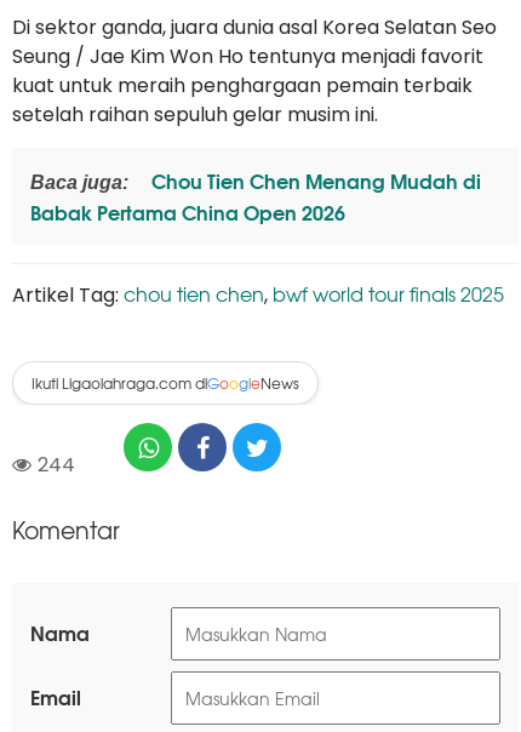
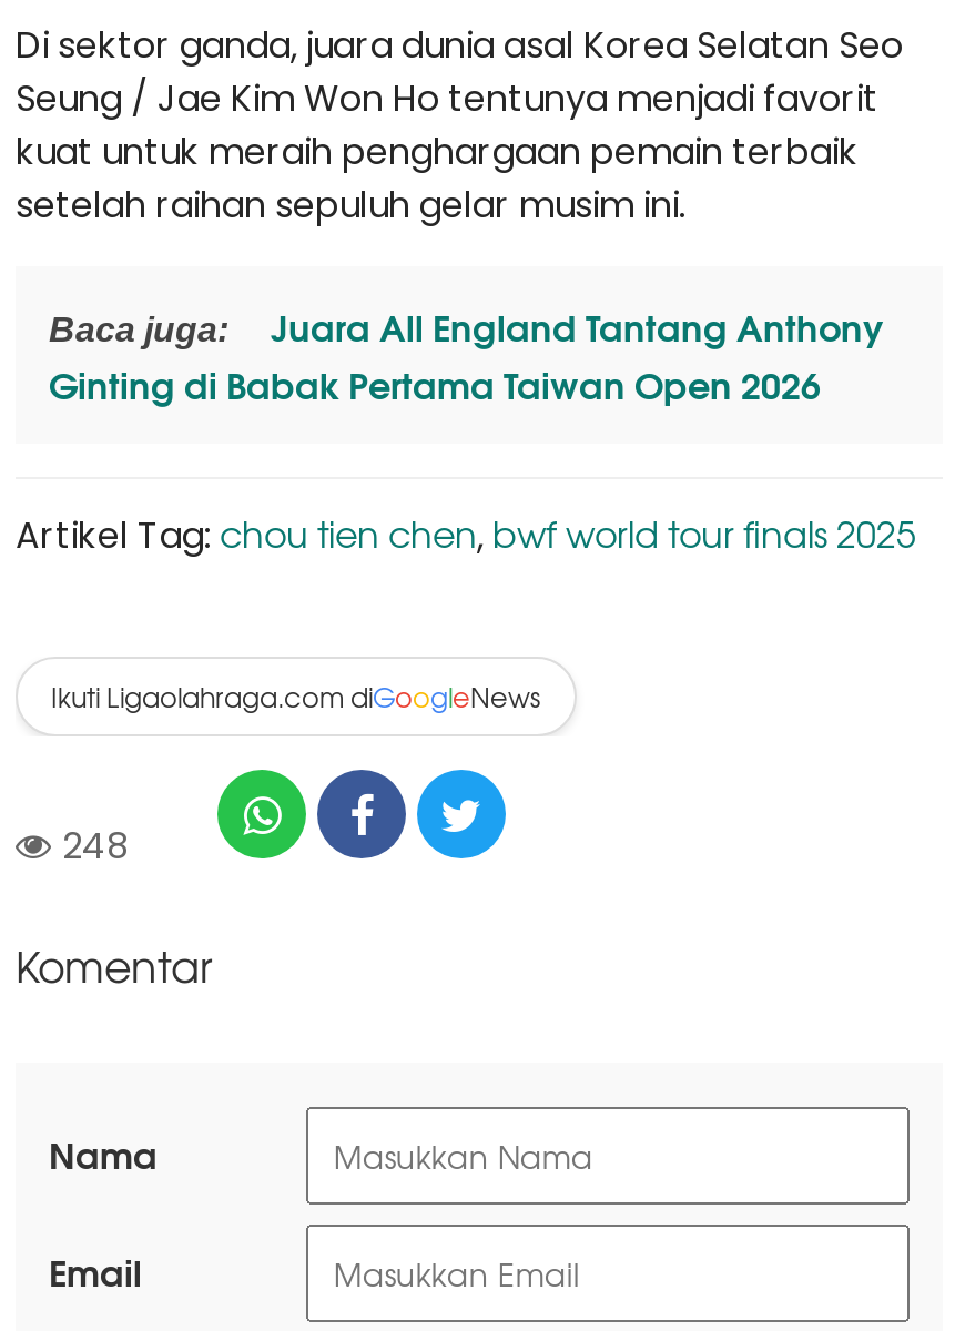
- Chou Tien Chen Menang Mudah di
- Babak Pertama China Open 2026
+ Juara All England Tantang Anthony
+ Ginting di Babak Pertama Taiwan Open 2026

- 244
+ 248
